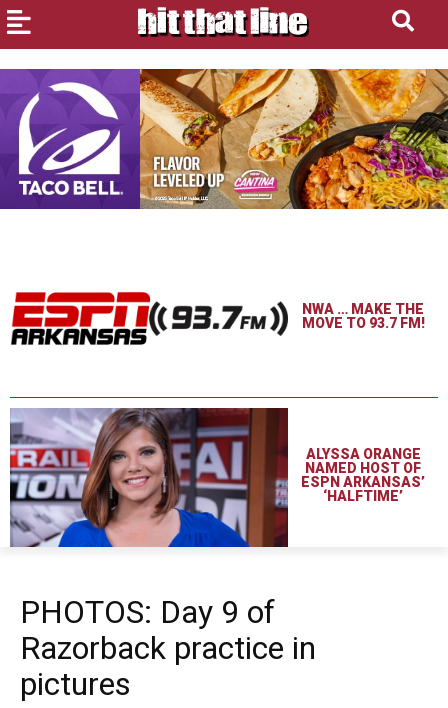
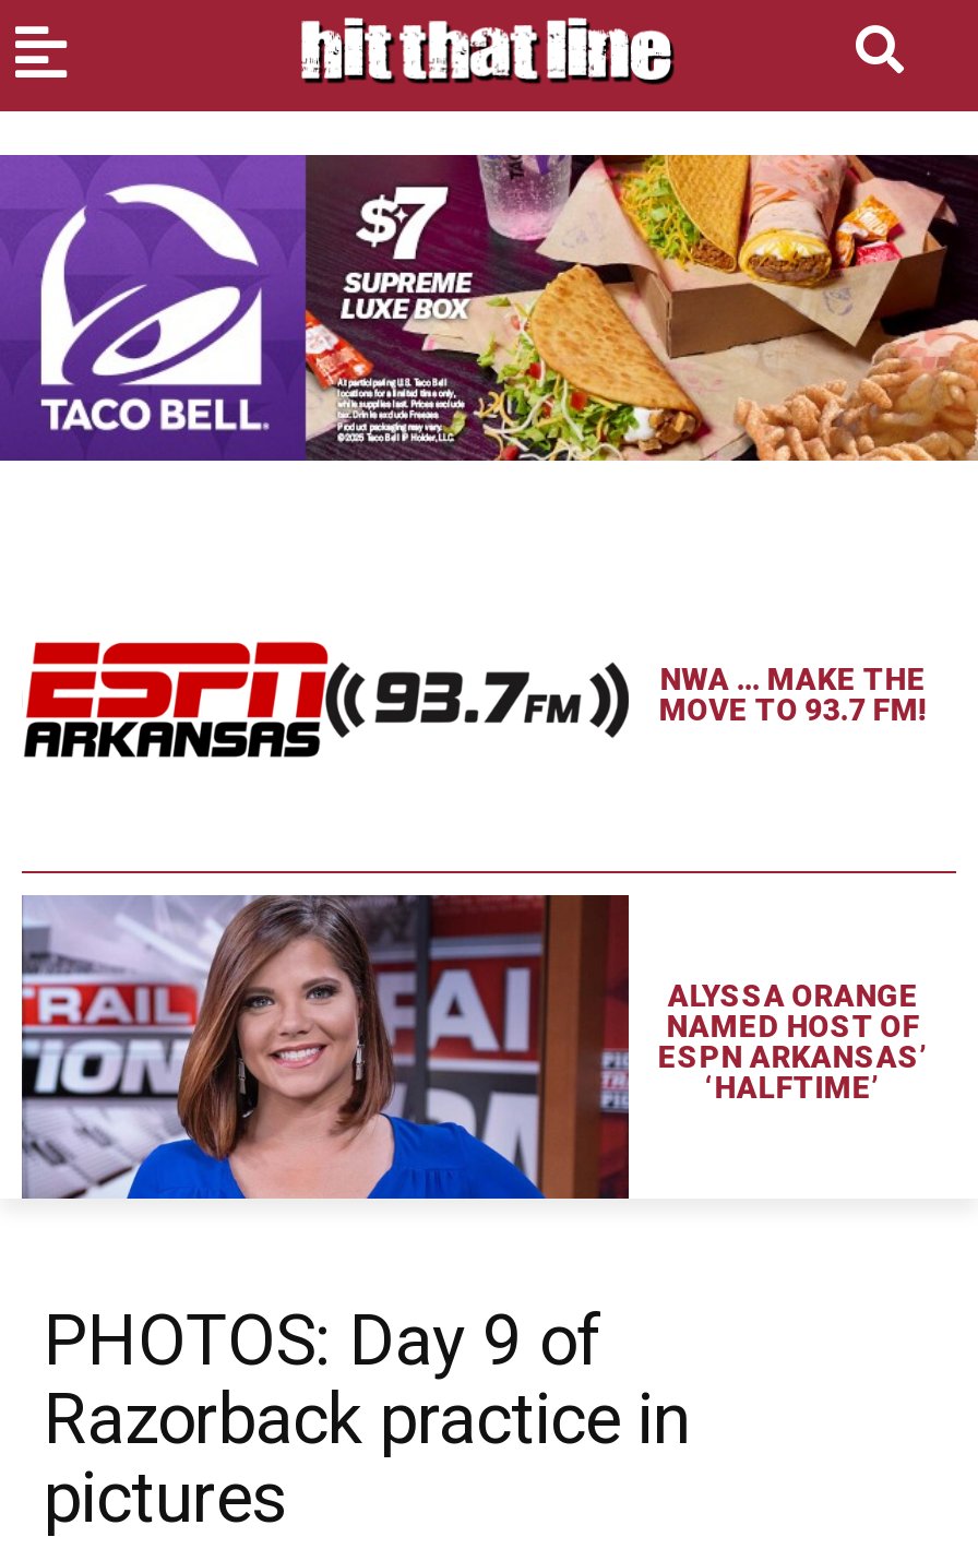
- [image]
+ [image]
